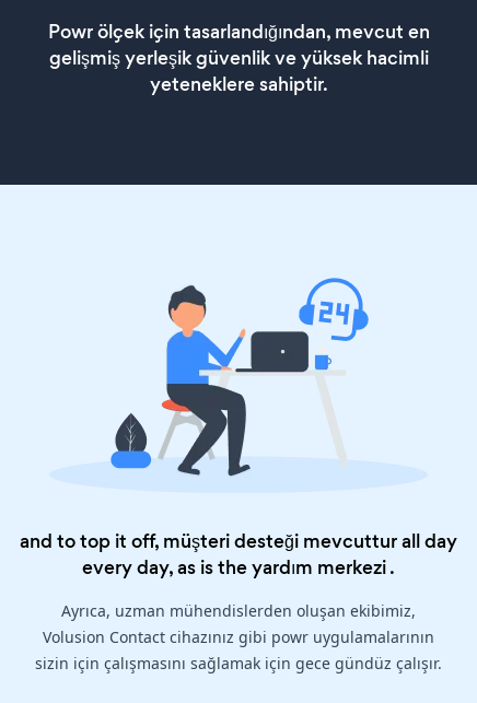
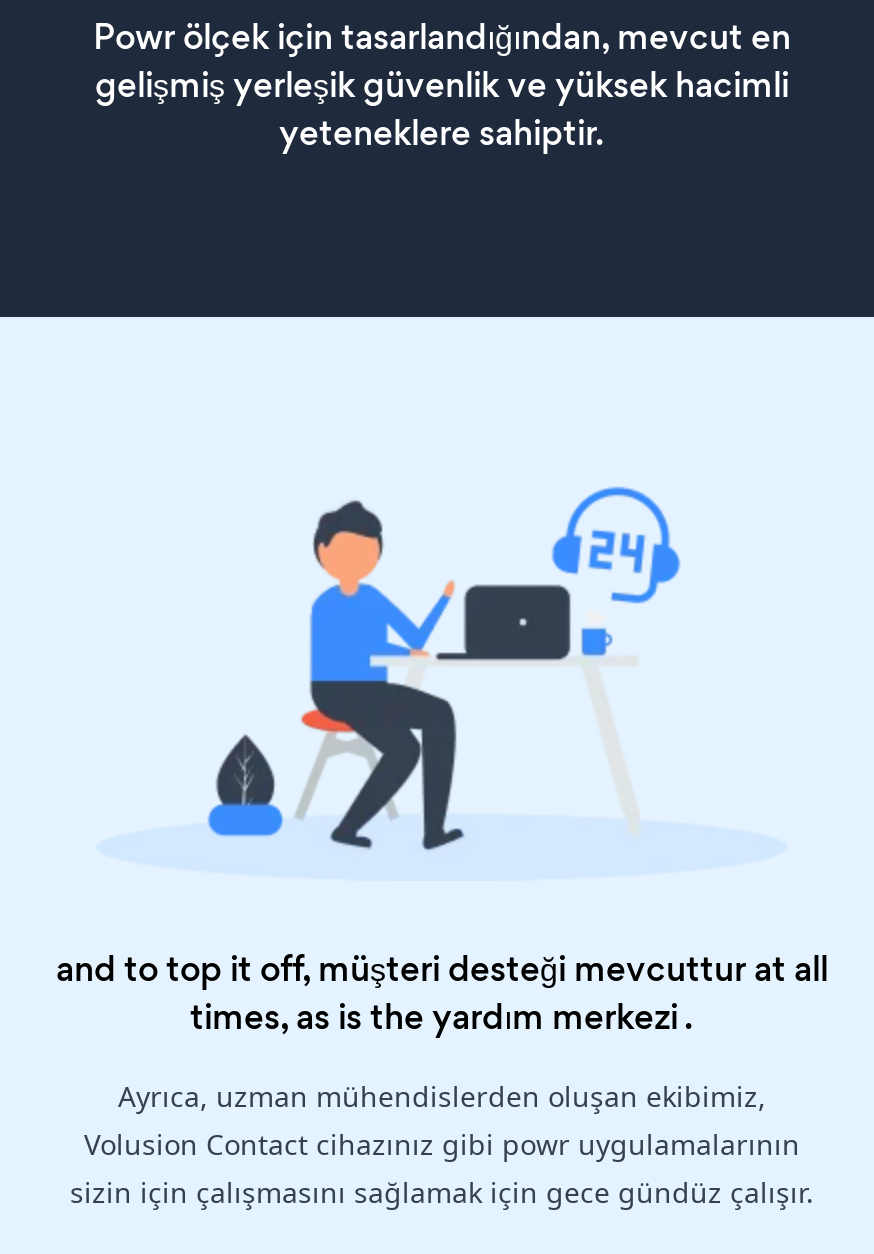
- and to top it off, müşteri desteği mevcuttur all day
- every day, as is the yardım merkezi.
+ and to top it off, müşteri desteği mevcuttur at all
+ times, as is the yardım merkezi.
